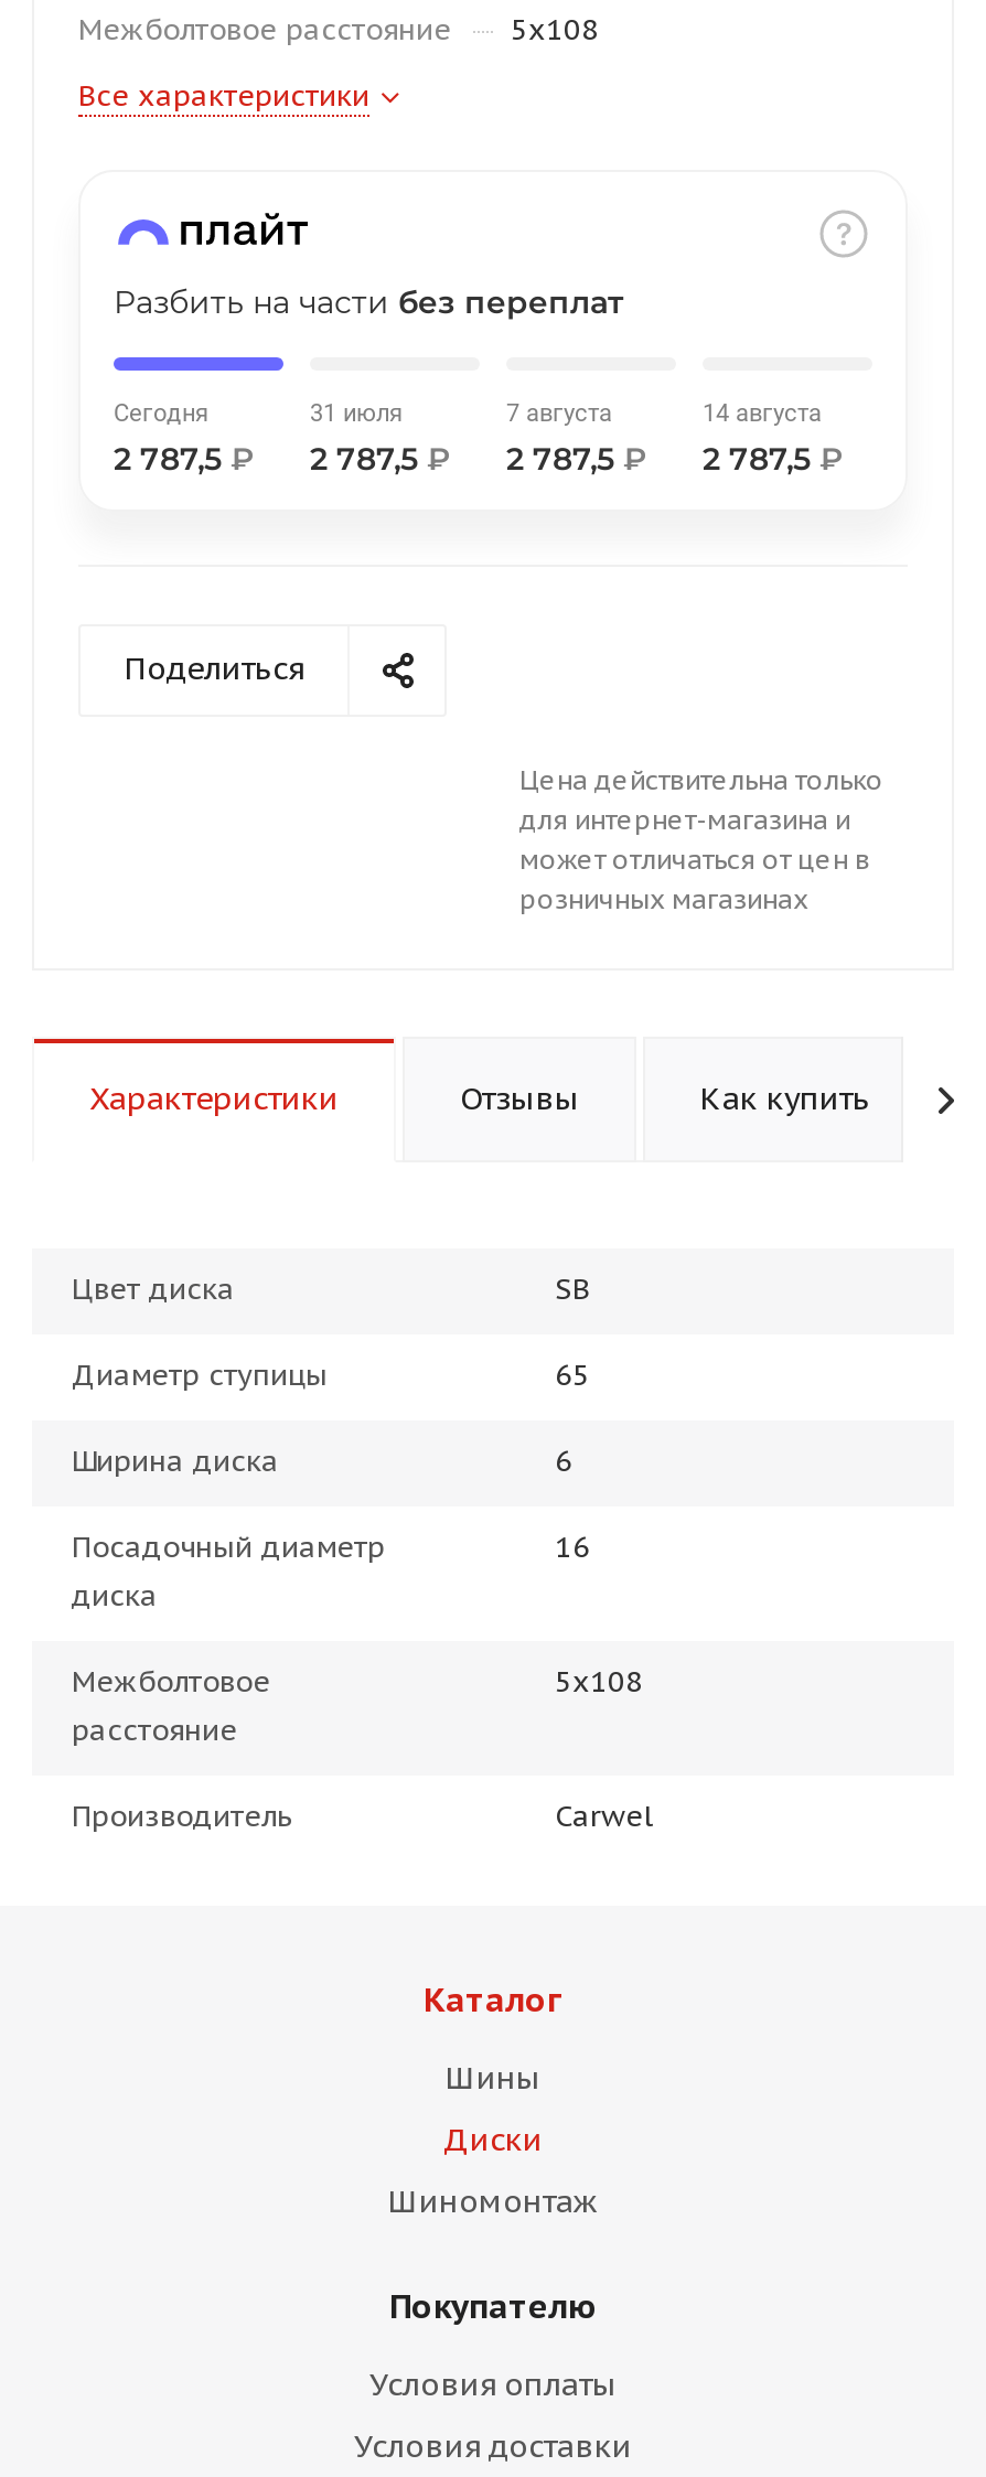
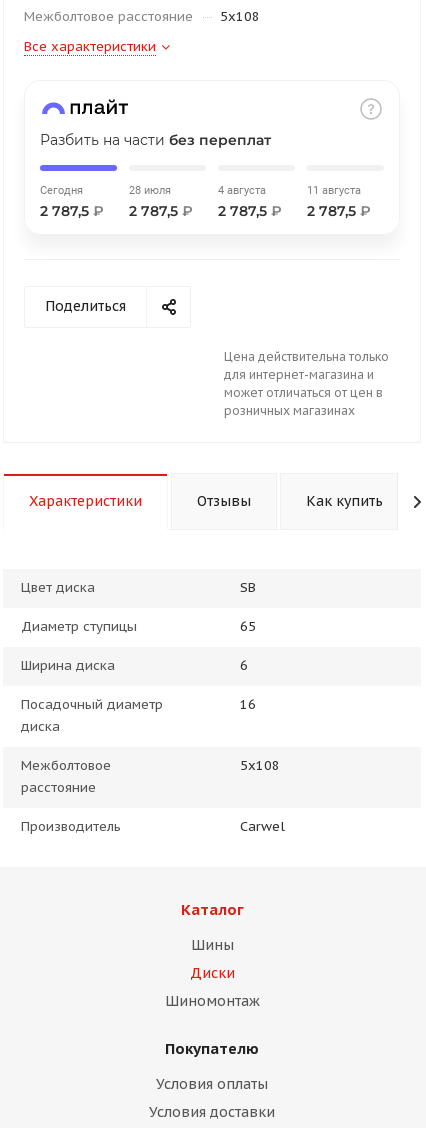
- 31 июля
+ 28 июля

- 7 августа
+ 4 августа

- 14 августа
+ 11 августа
